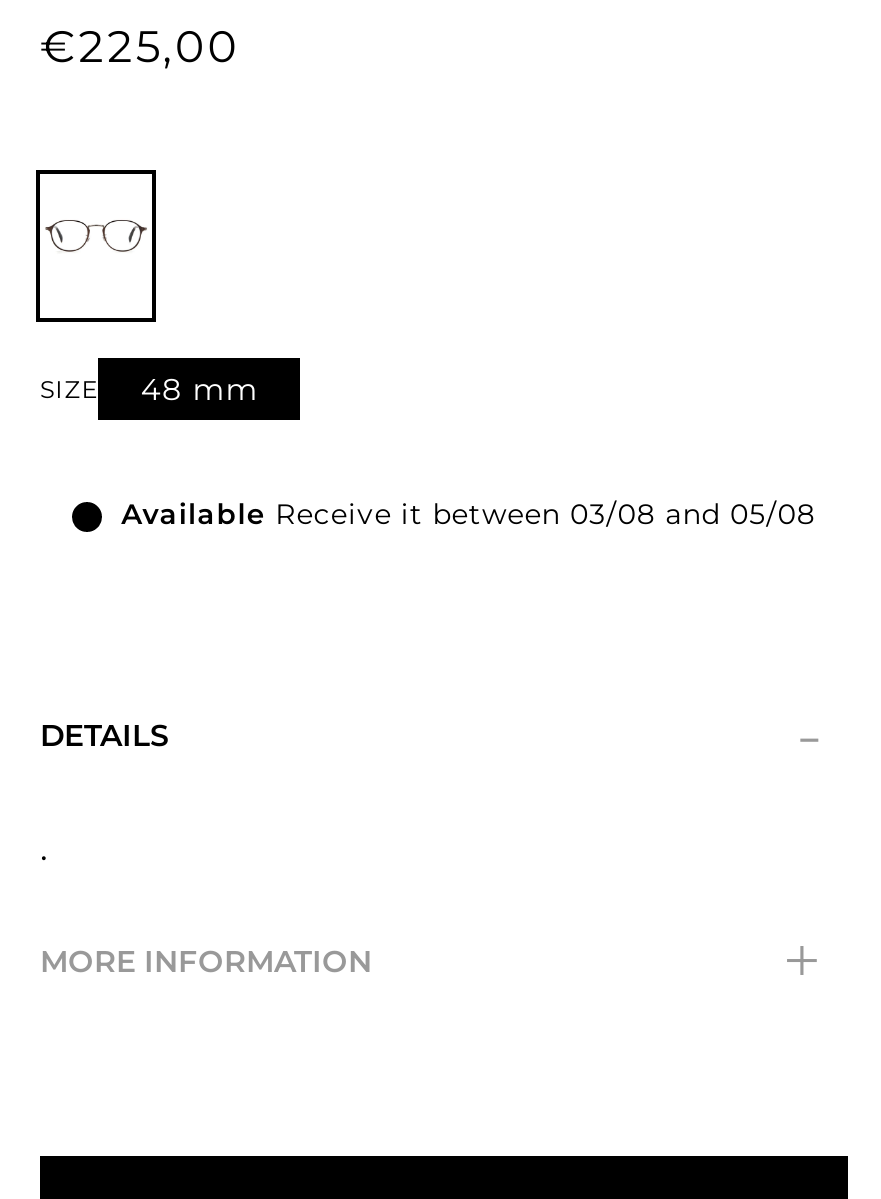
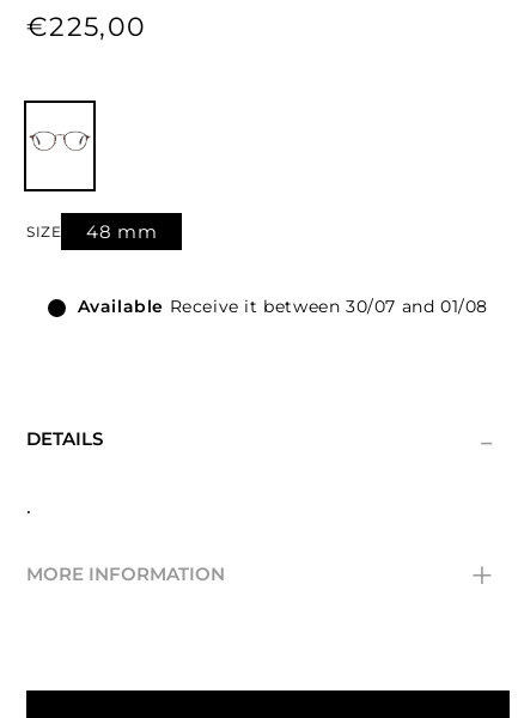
- Available Receive it between 03/08 and 05/08
+ Available Receive it between 30/07 and 01/08
